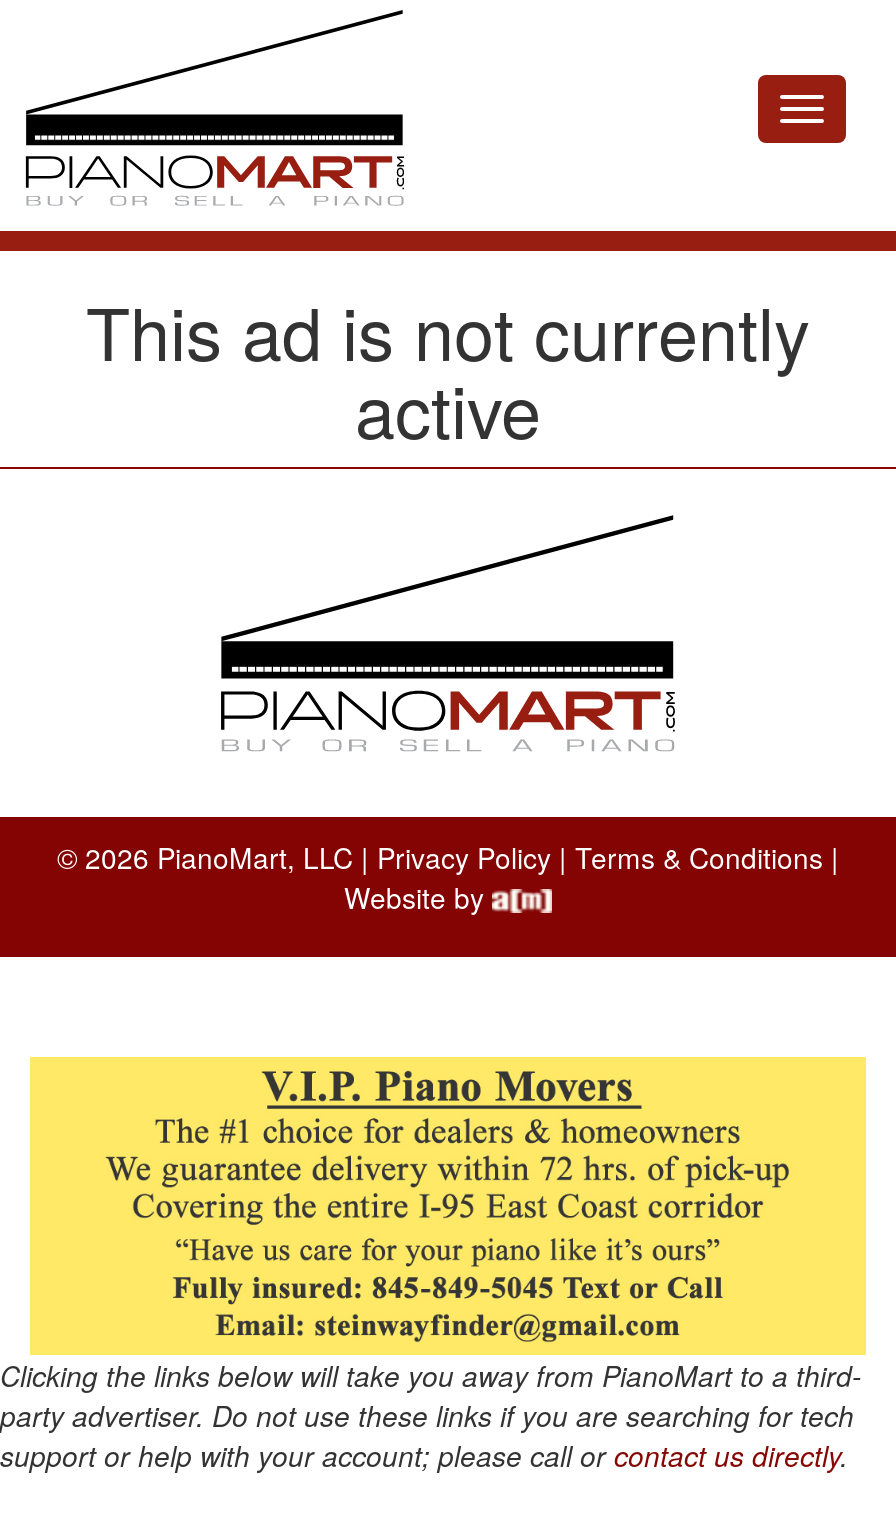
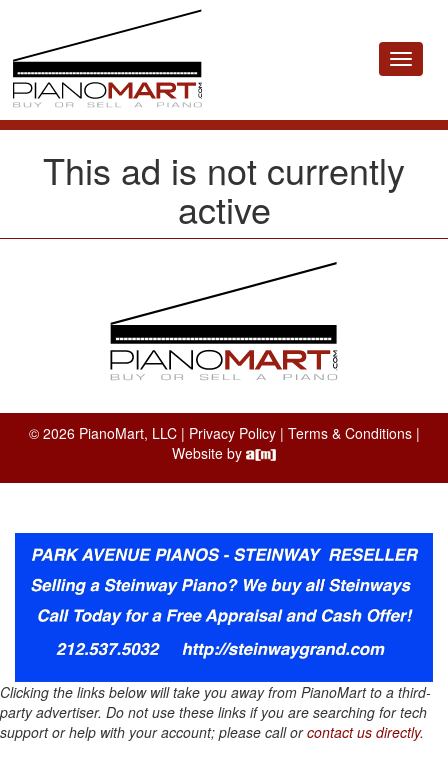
- [image]
+ [image]
